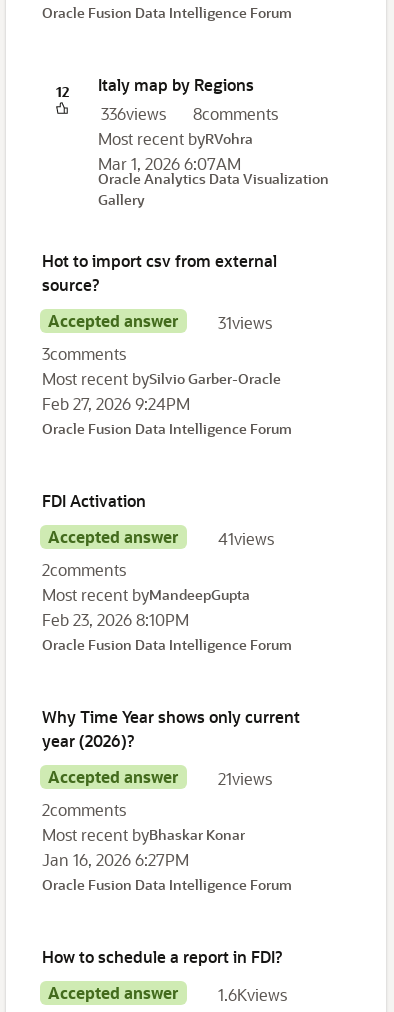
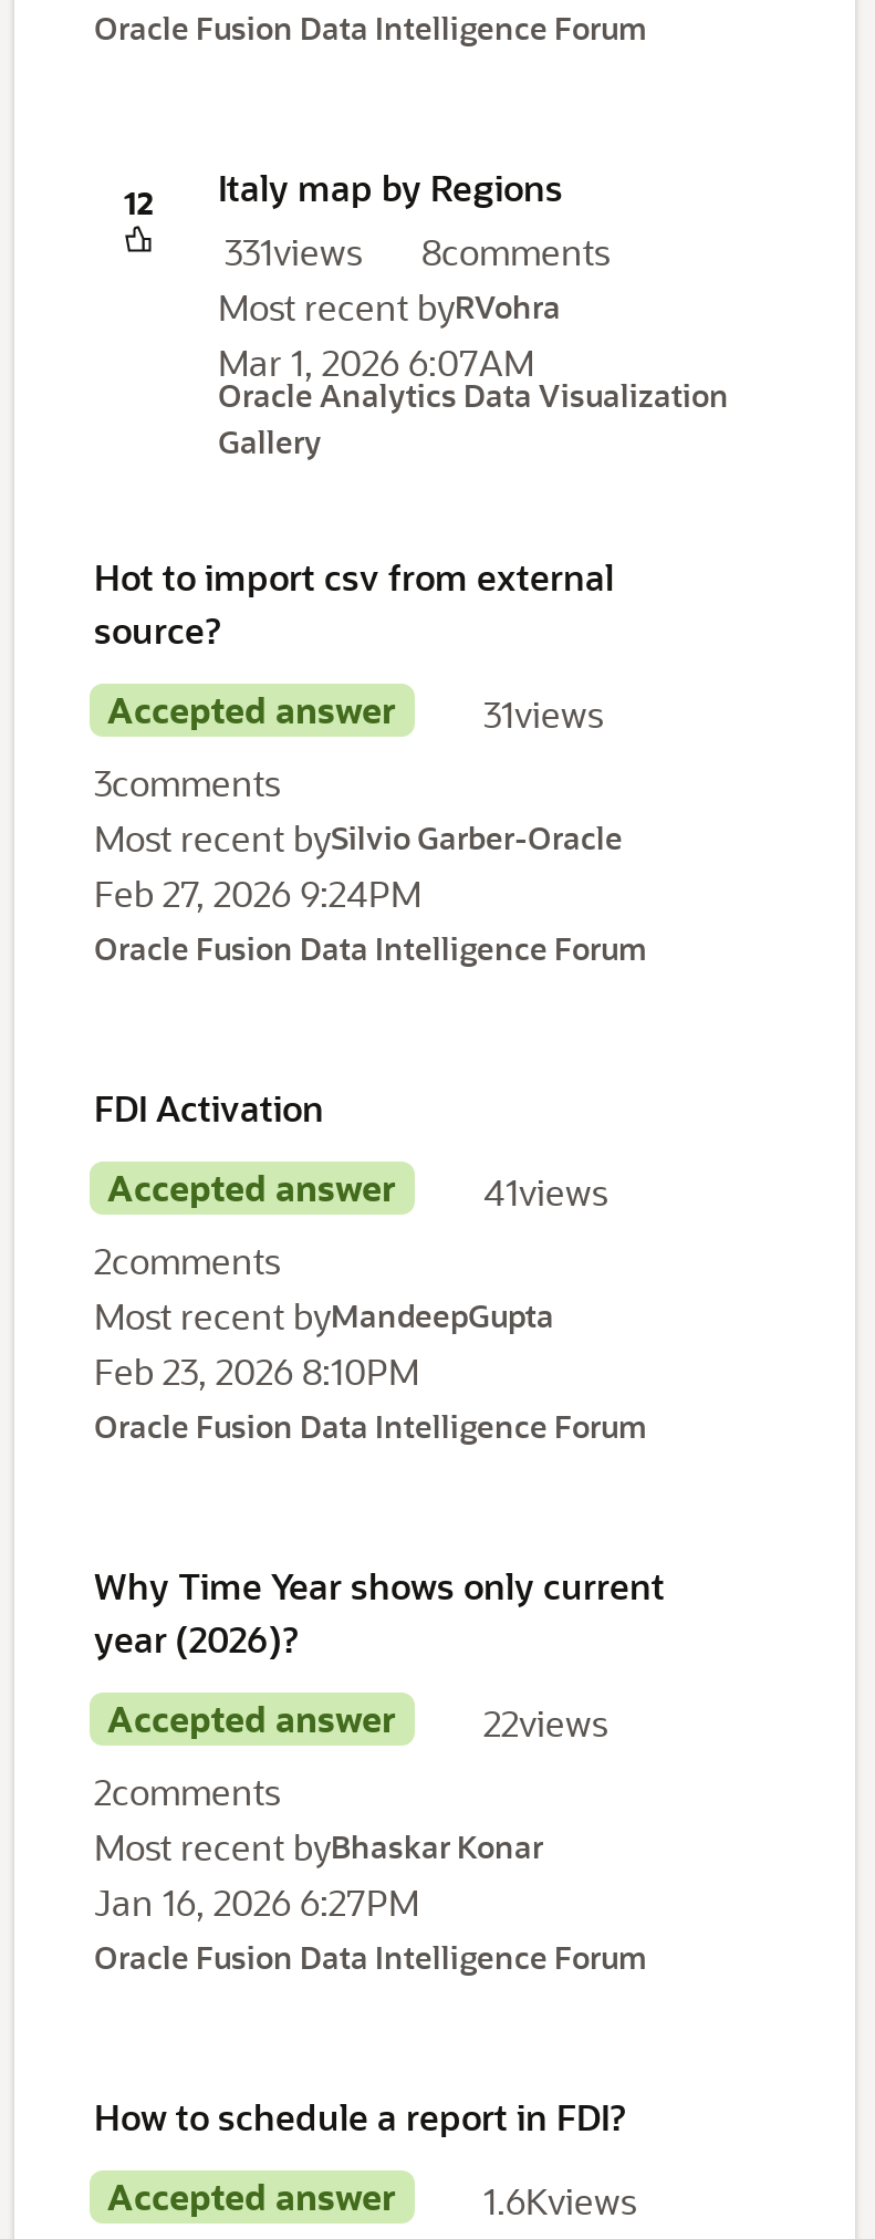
- 336views 8comments
+ 331views 8comments

- Accepted answer 21views
+ Accepted answer 22views
